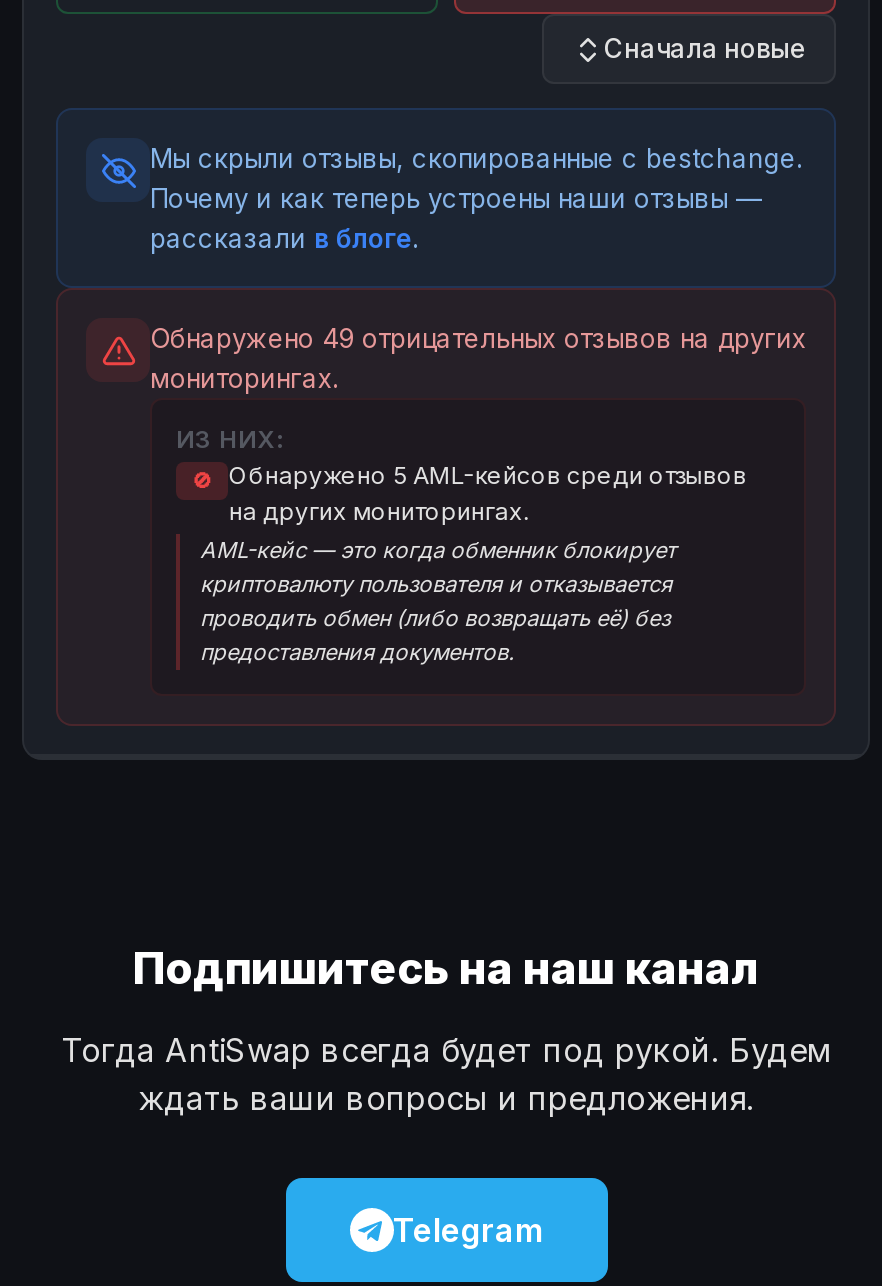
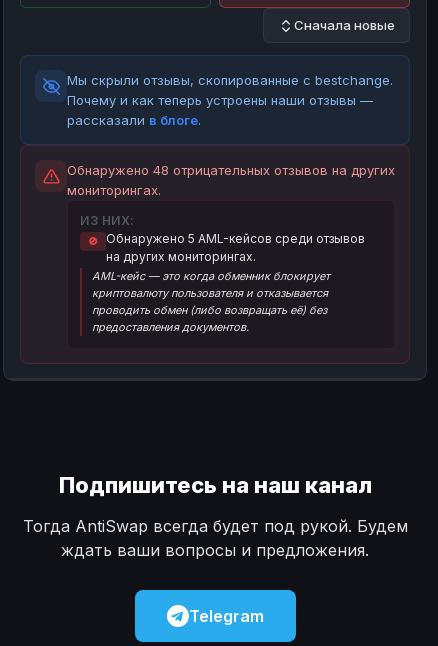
- Обнаружено 49 отрицательных отзывов на других
+ Обнаружено 48 отрицательных отзывов на других
